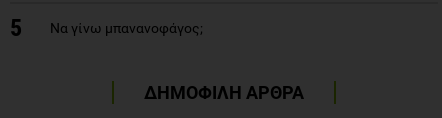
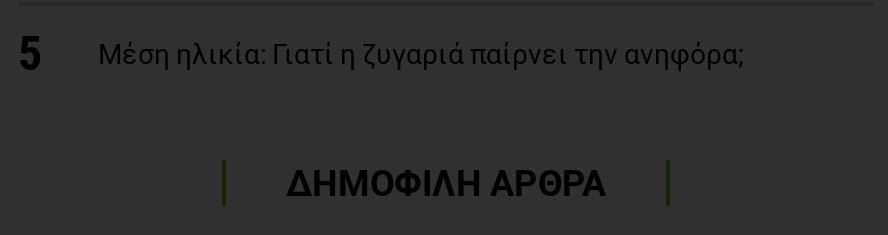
- Να γίνω μπανανοφάγος;
+ Μέση ηλικία: Γιατί η ζυγαριά παίρνει την ανηφόρα;
